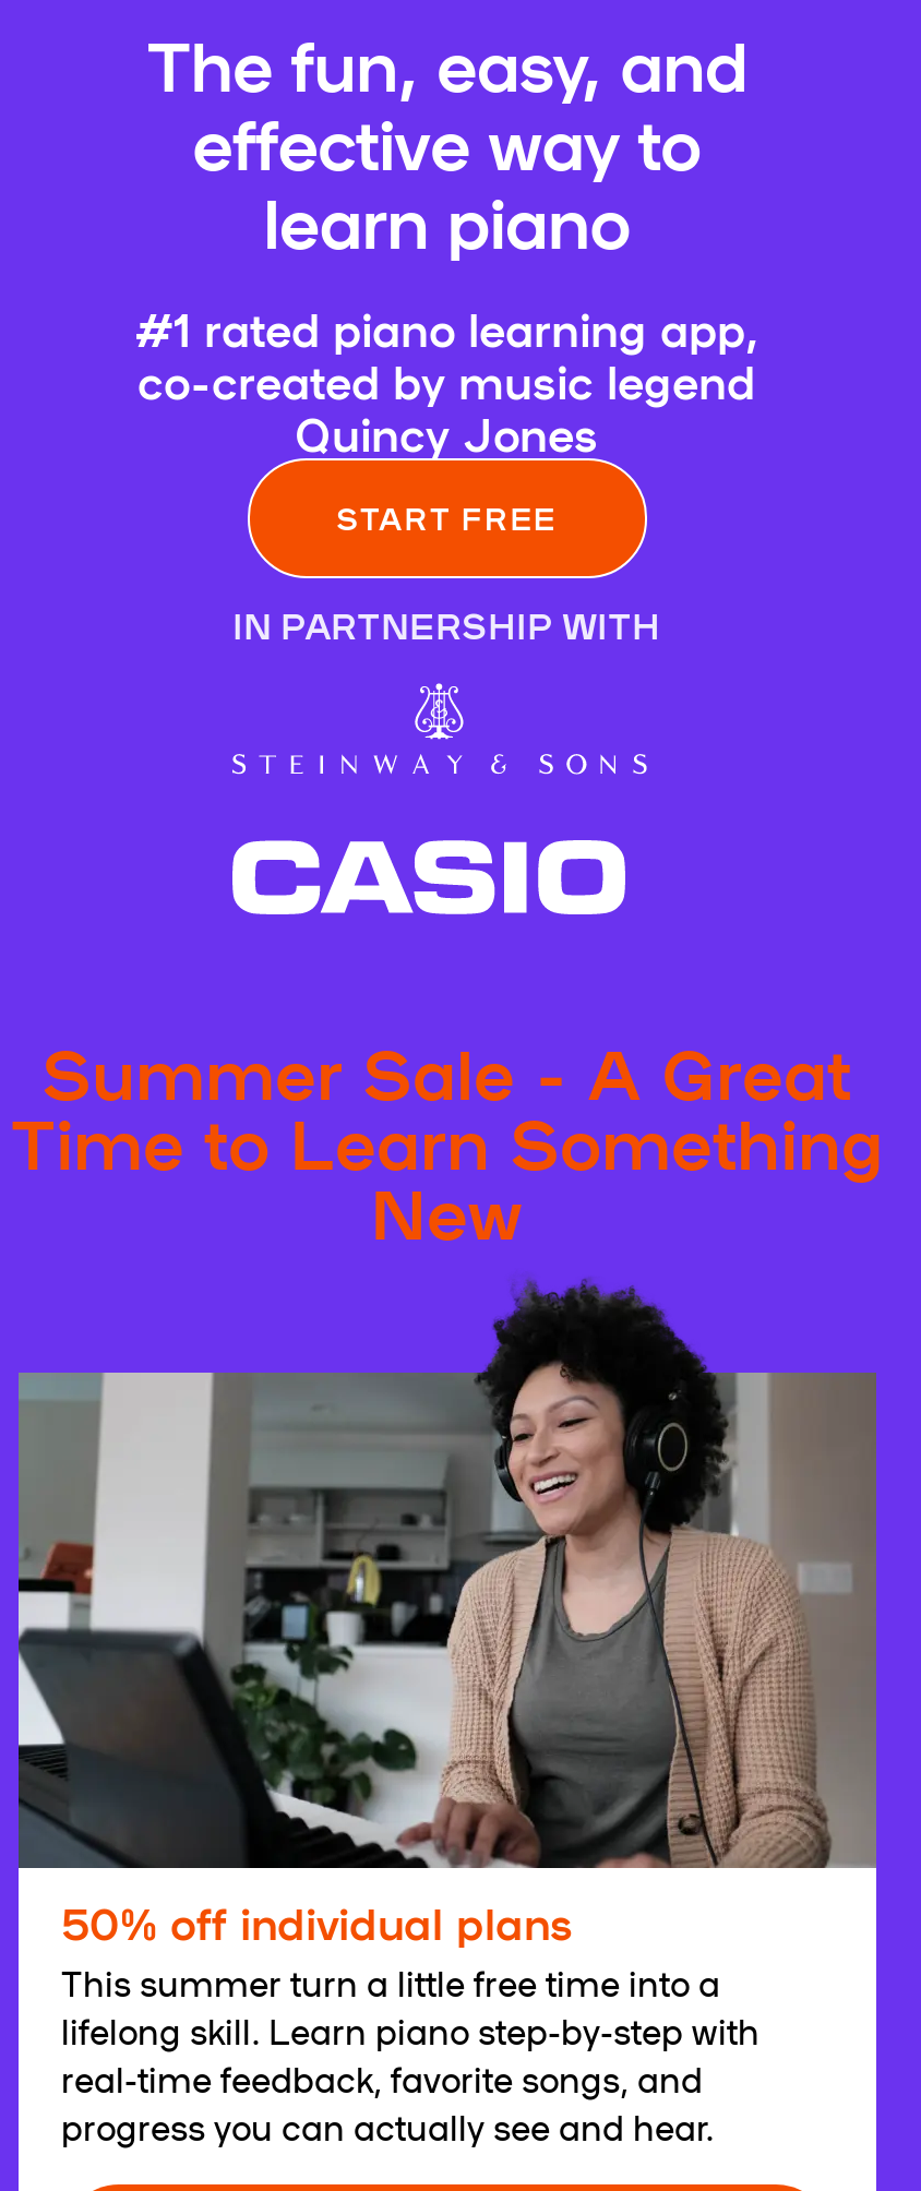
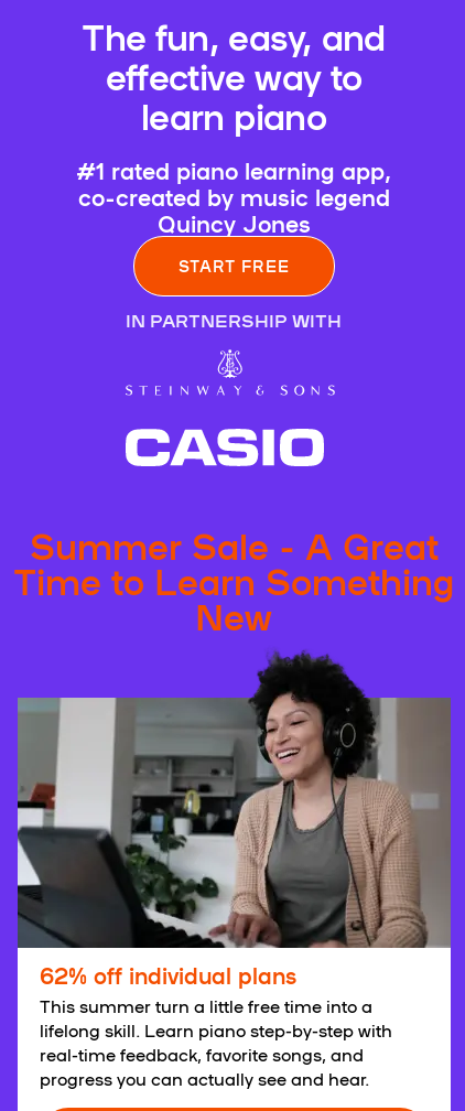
- 50% off individual plans
+ 62% off individual plans
